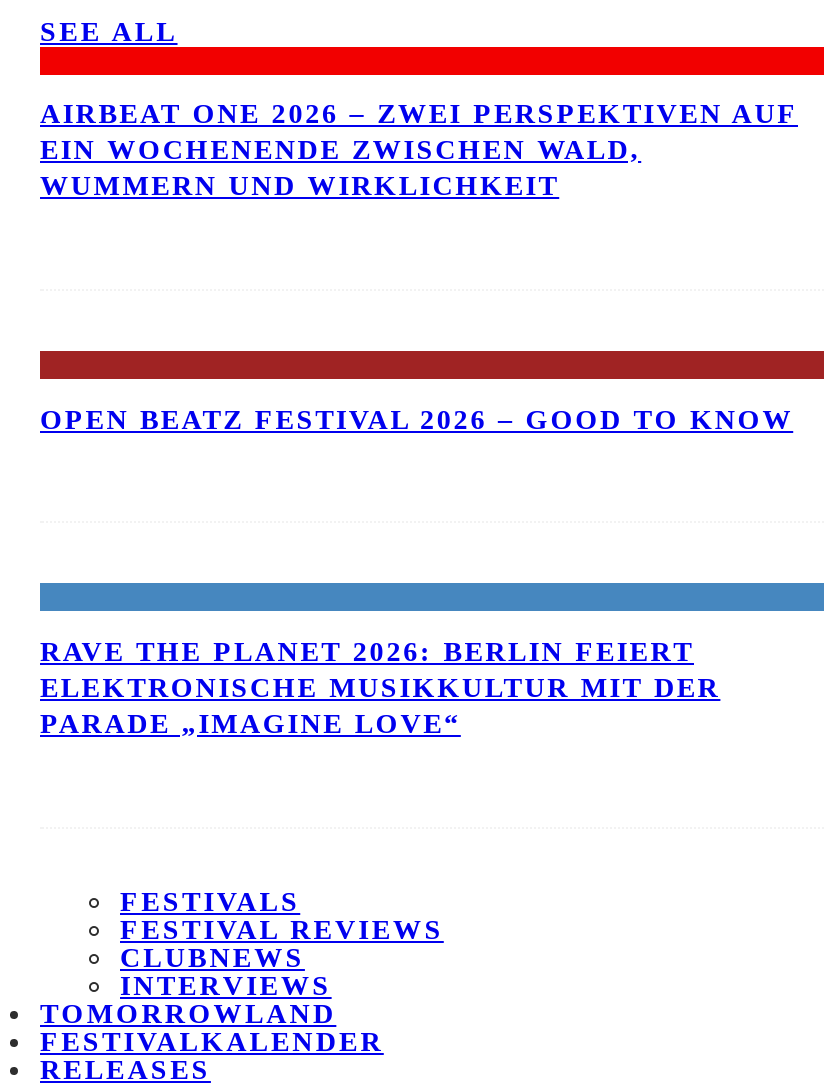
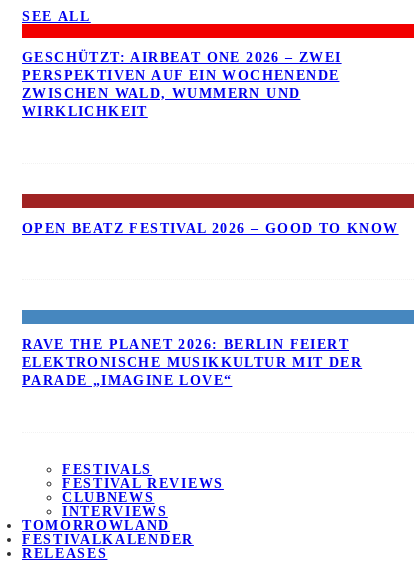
- AIRBEAT ONE 2026 – ZWEI PERSPEKTIVEN AUF
- EIN WOCHENENDE ZWISCHEN WALD,
- WUMMERN UND WIRKLICHKEIT
+ GESCHÜTZT: AIRBEAT ONE 2026 – ZWEI
+ PERSPEKTIVEN AUF EIN WOCHENENDE
+ ZWISCHEN WALD, WUMMERN UND
+ WIRKLICHKEIT
